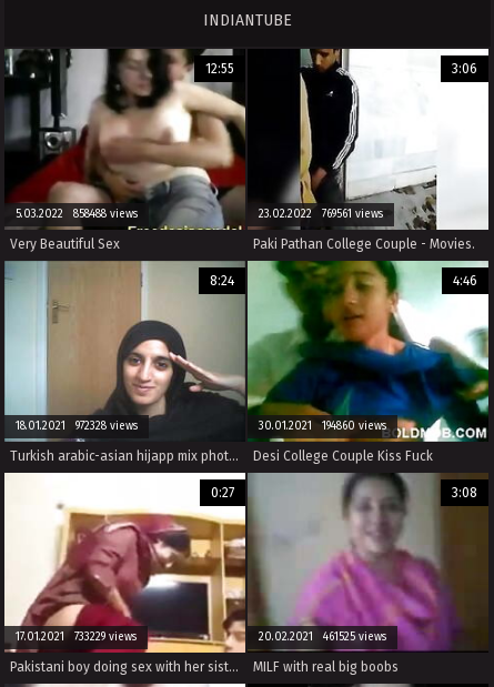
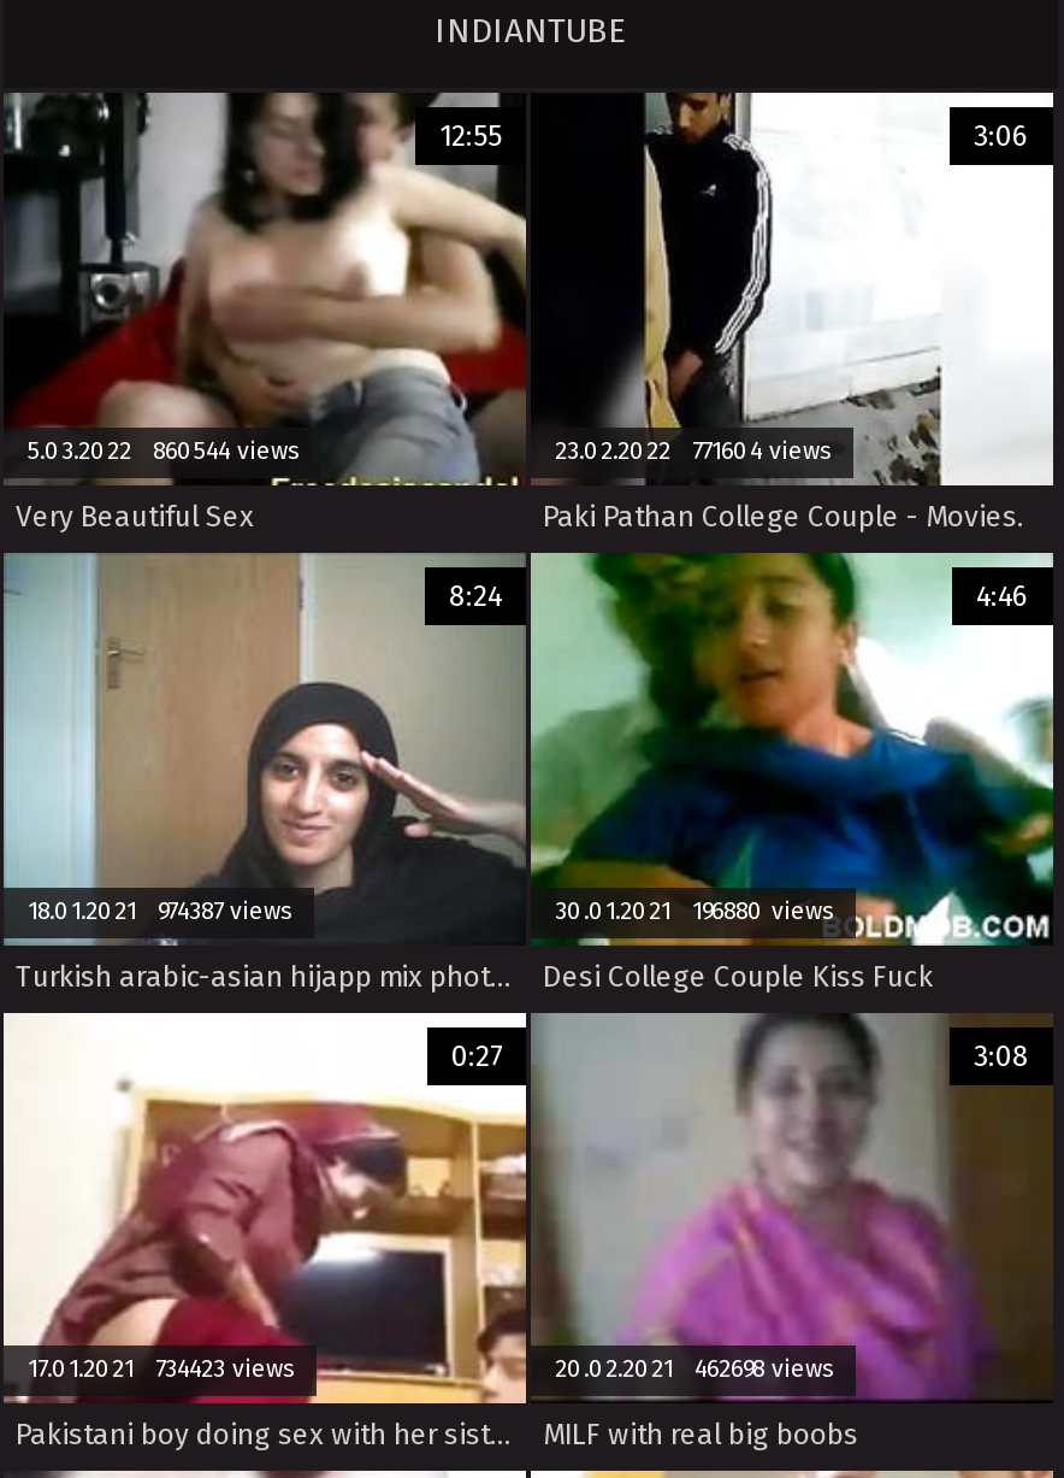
- 5.03.2022 858488 views
+ 5.03.2022 860544 views

- 23.02.2022 769561 views
+ 23.02.2022 771604 views

- 18.01.2021 972328 views
+ 18.01.2021 974387 views

- 30.01.2021 194860 views
+ 30.01.2021 196880 views

- 17.01.2021 733229 views
+ 17.01.2021 734423 views

- 20.02.2021 461525 views
+ 20.02.2021 462698 views
